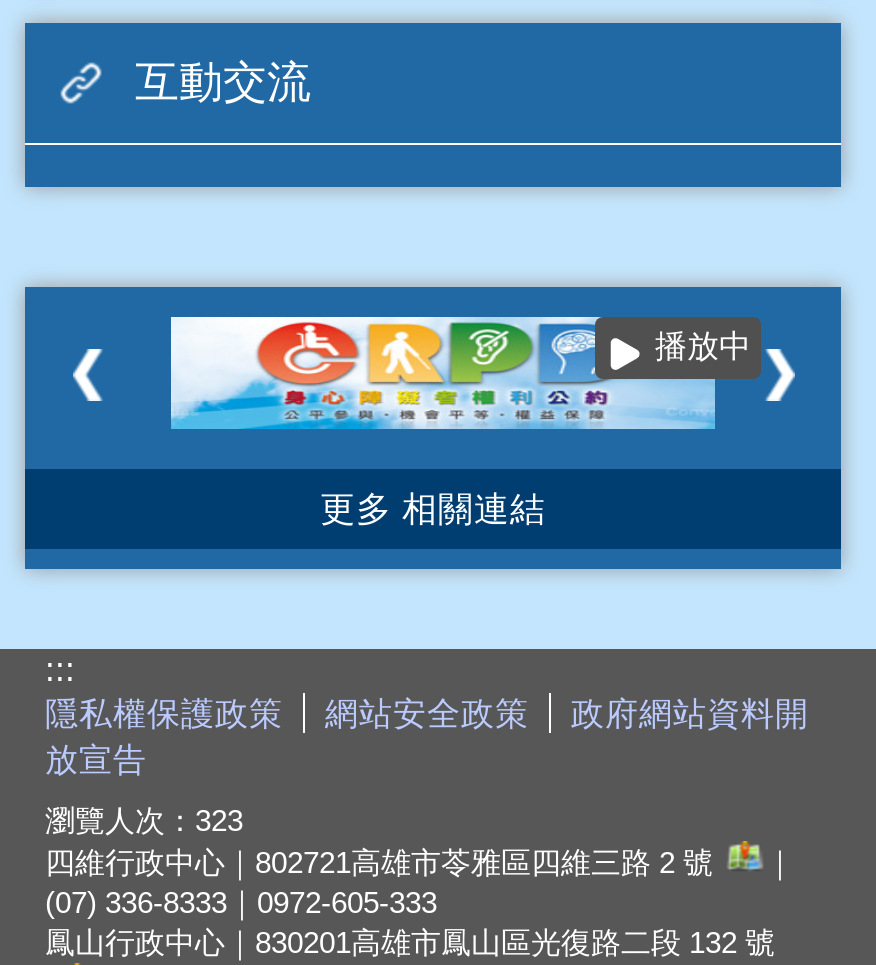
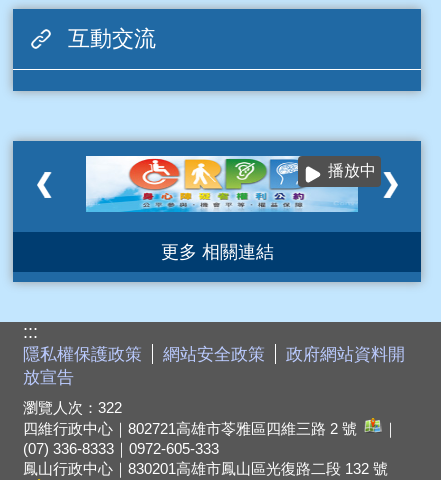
- 瀏覽人次：323
+ 瀏覽人次：322
